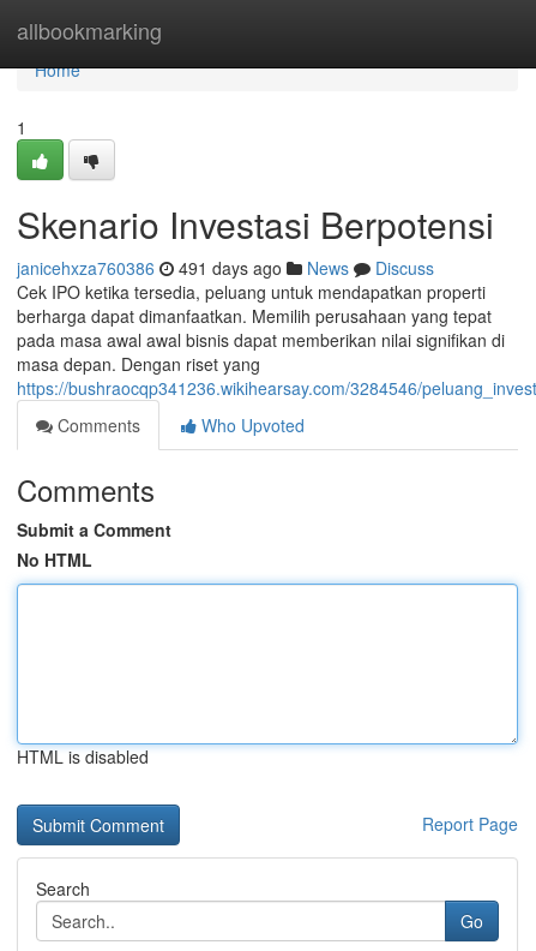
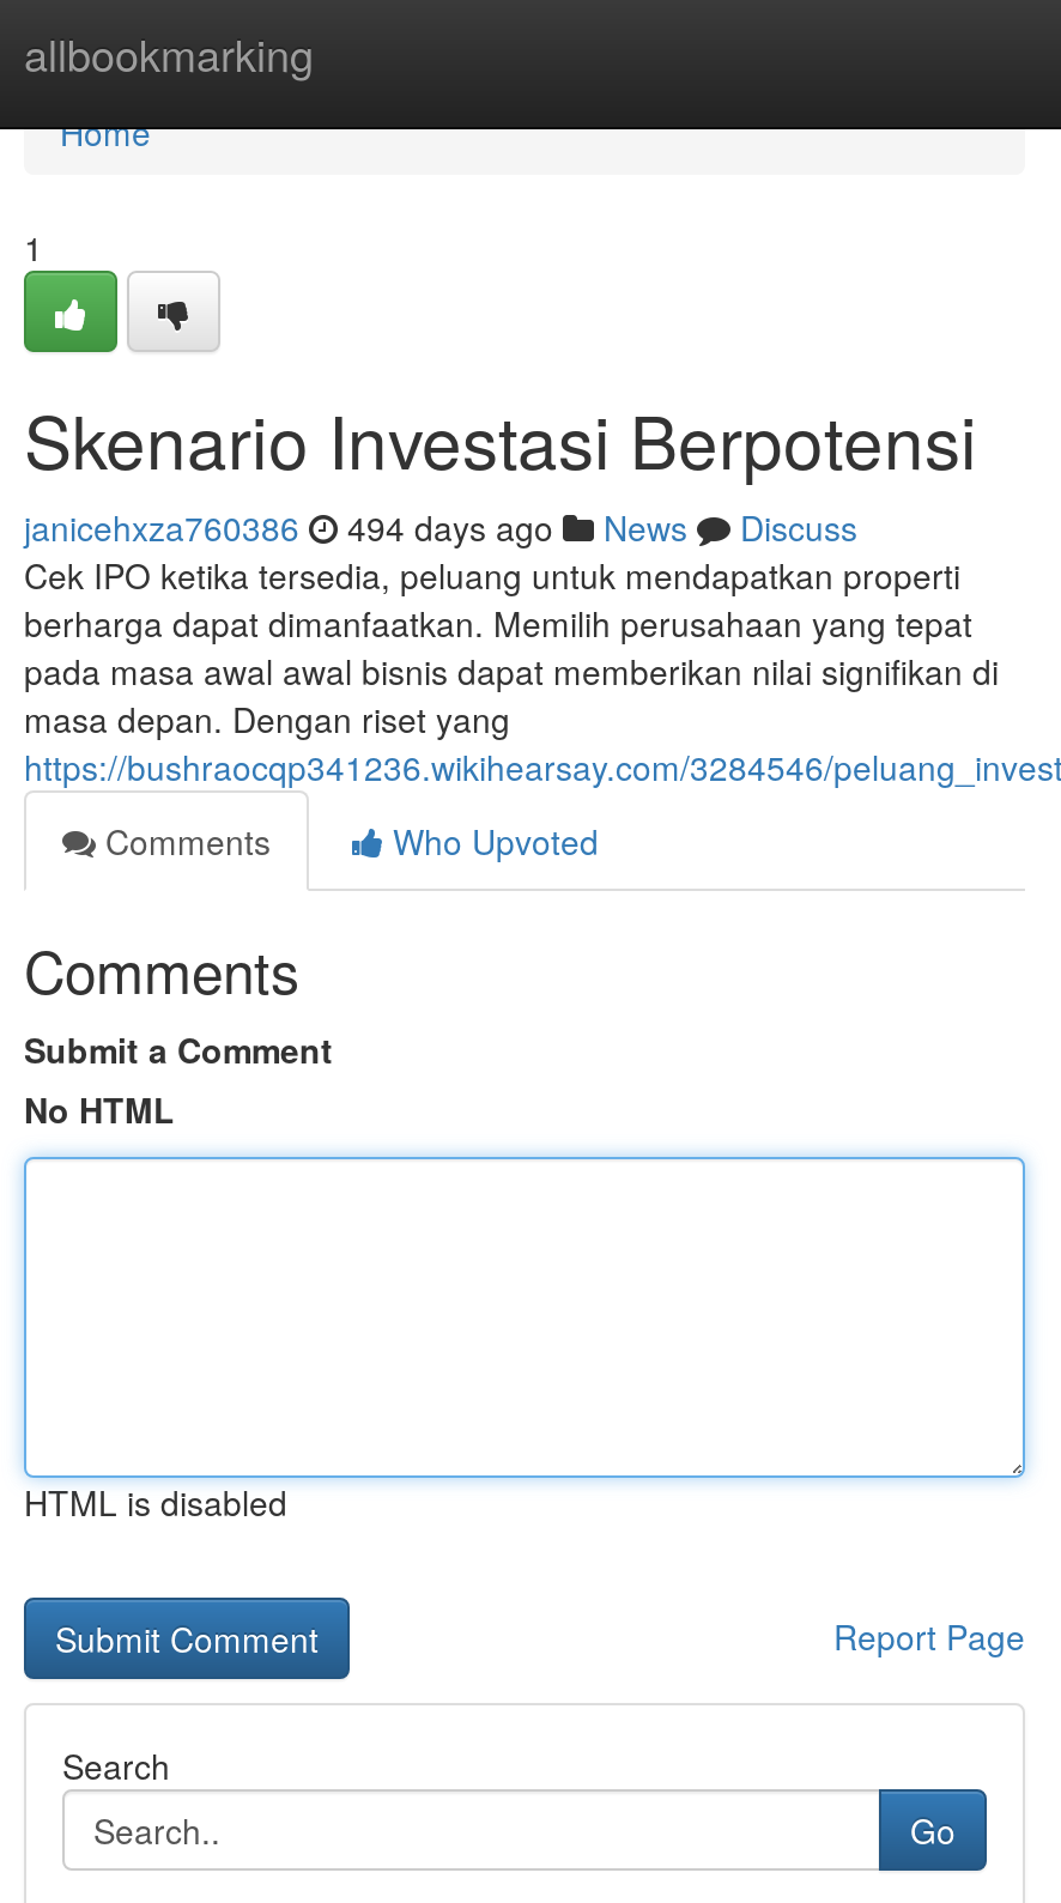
- janicehxza760386 491 days ago News Discuss
+ janicehxza760386 494 days ago News Discuss
